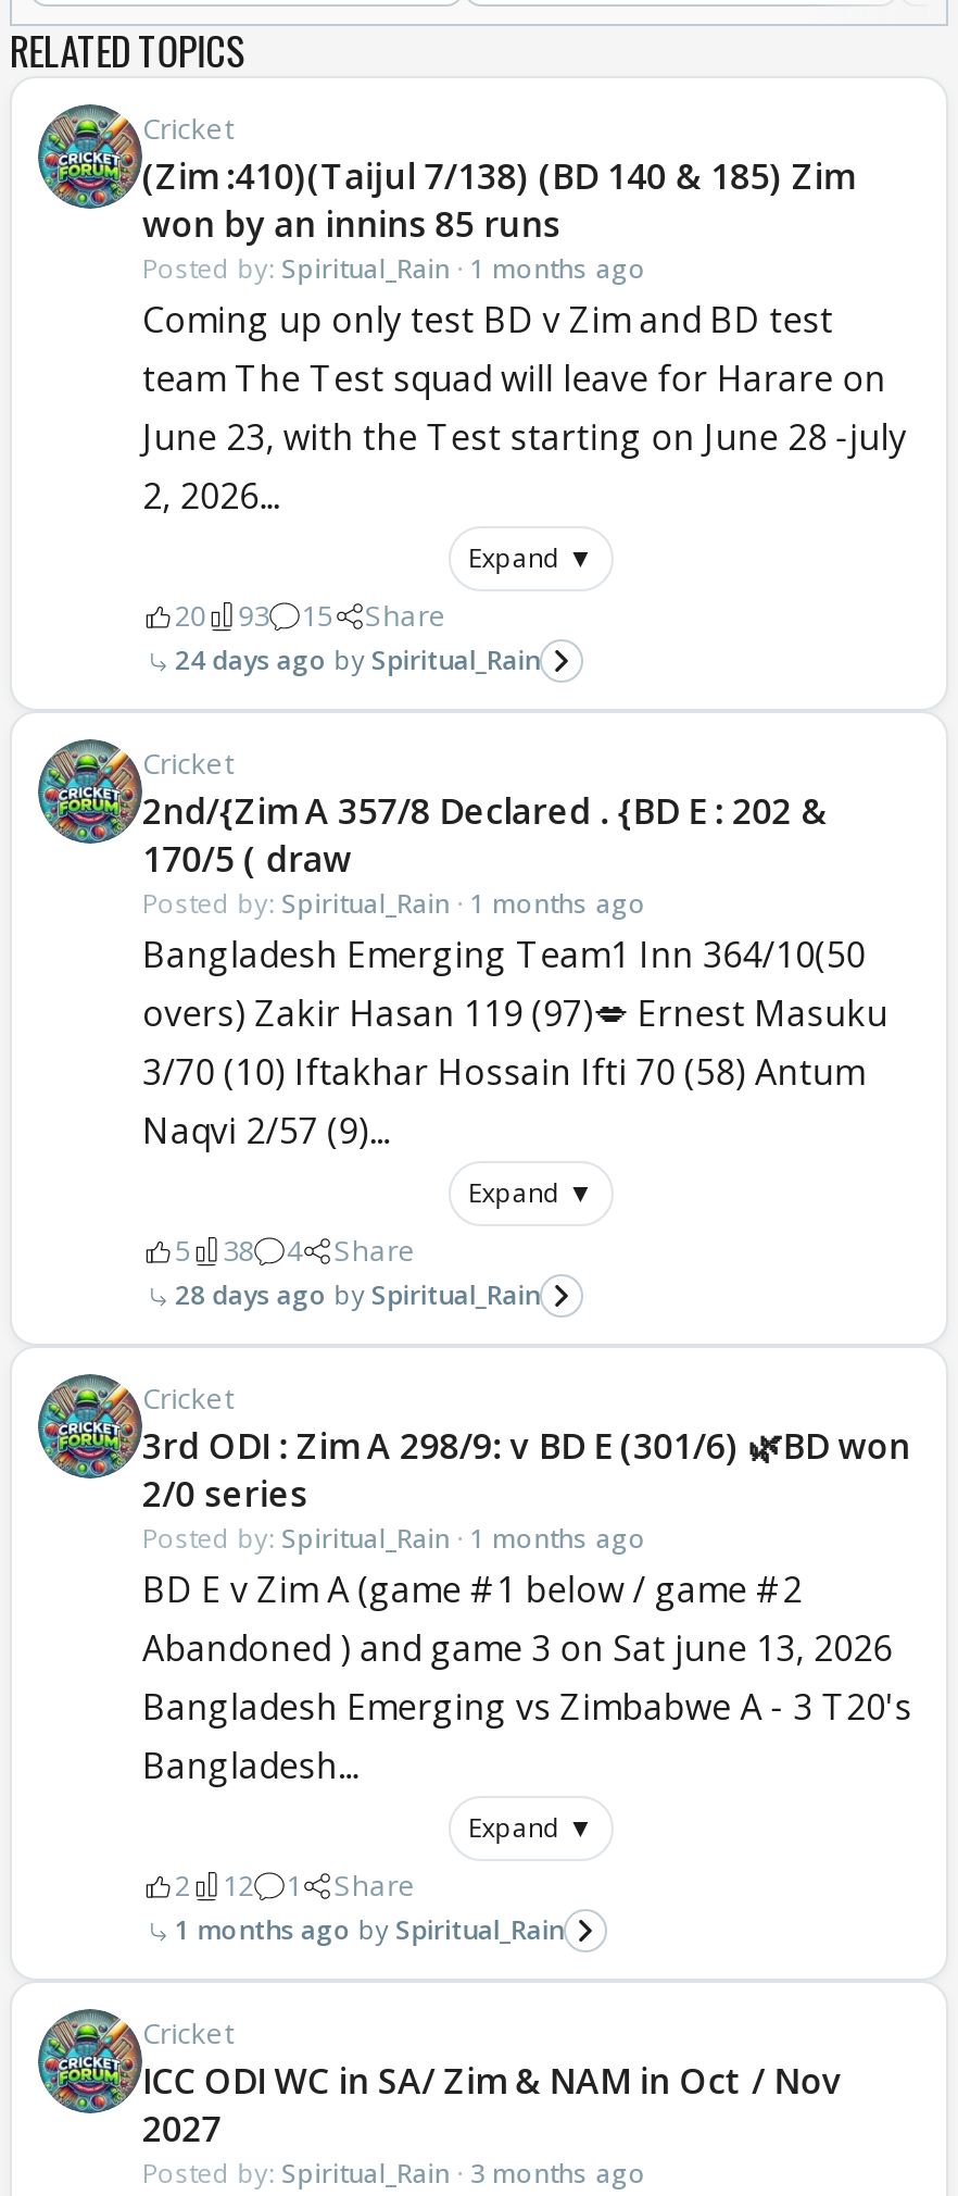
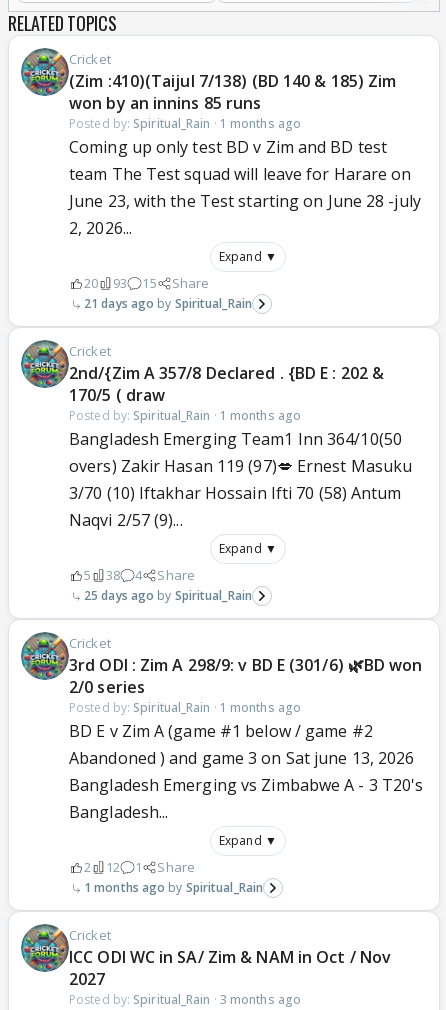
- 24 days ago Spiritual_Rain
+ 21 days ago Spiritual_Rain

- 28 days ago Spiritual_Rain
+ 25 days ago Spiritual_Rain
